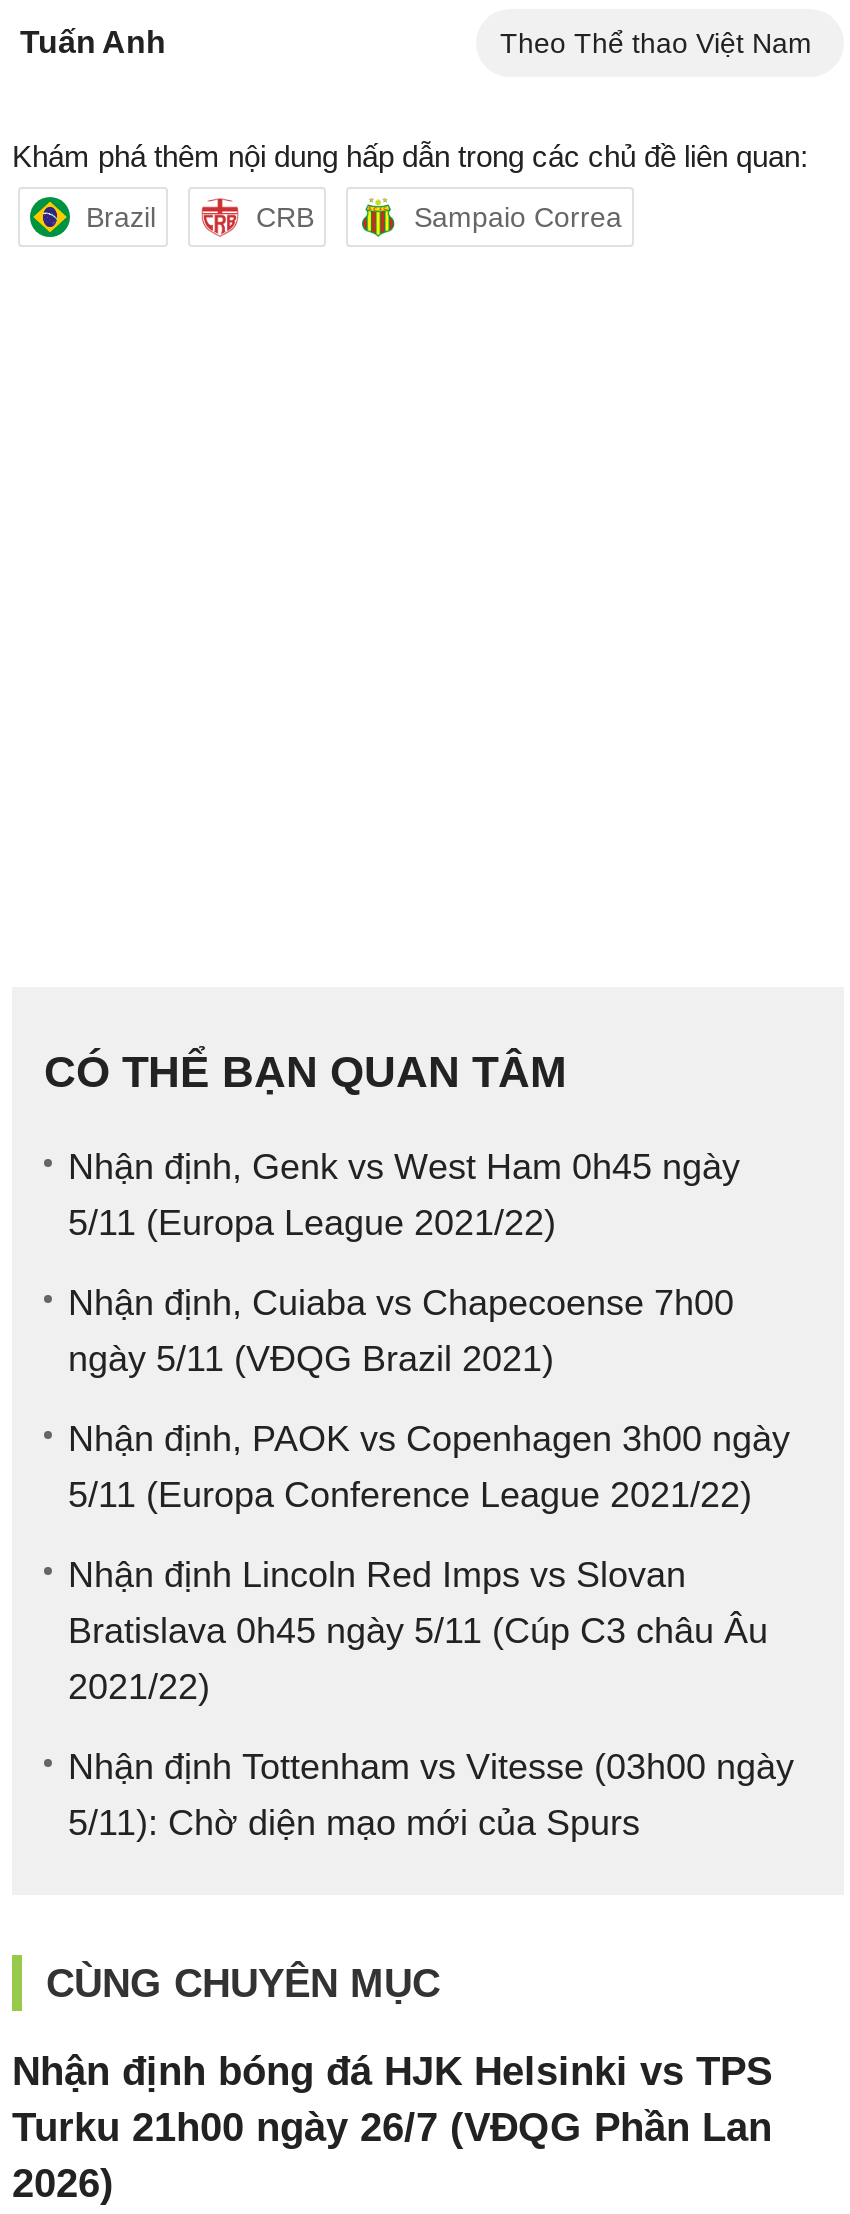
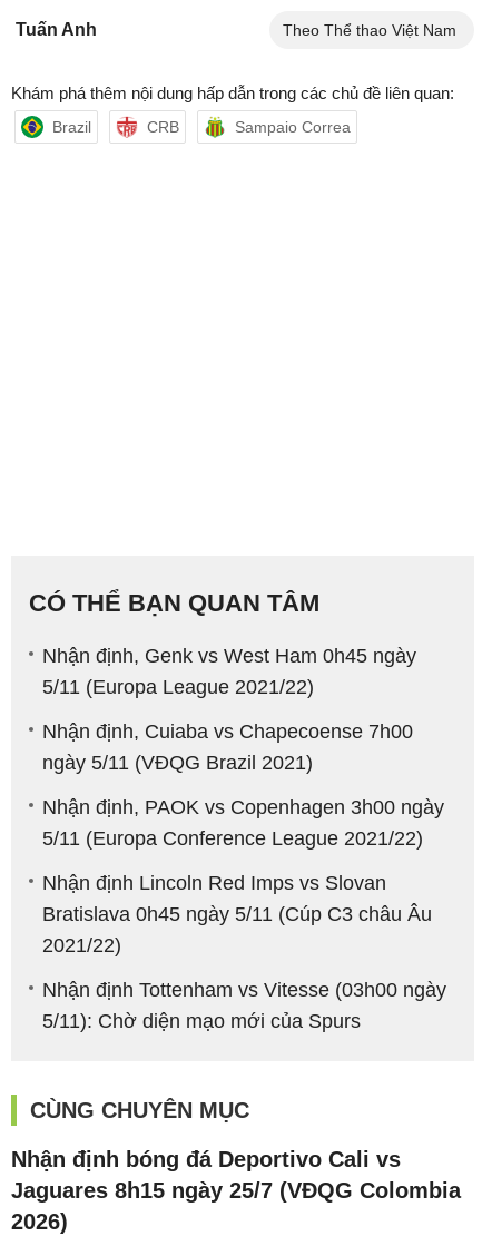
- Nhận định bóng đá HJK Helsinki vs TPS
- Turku 21h00 ngày 26/7 (VĐQG Phần Lan
+ Nhận định bóng đá Deportivo Cali vs
+ Jaguares 8h15 ngày 25/7 (VĐQG Colombia
